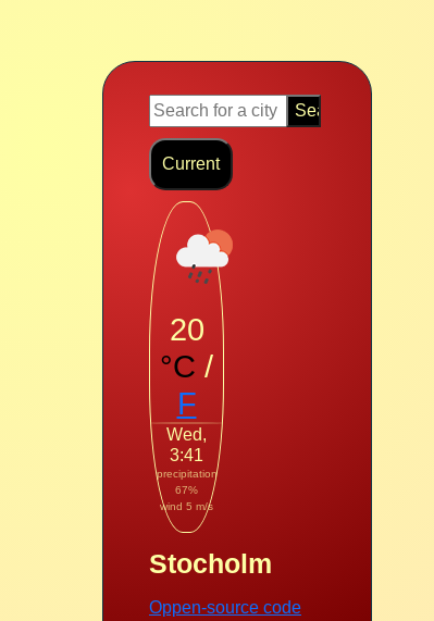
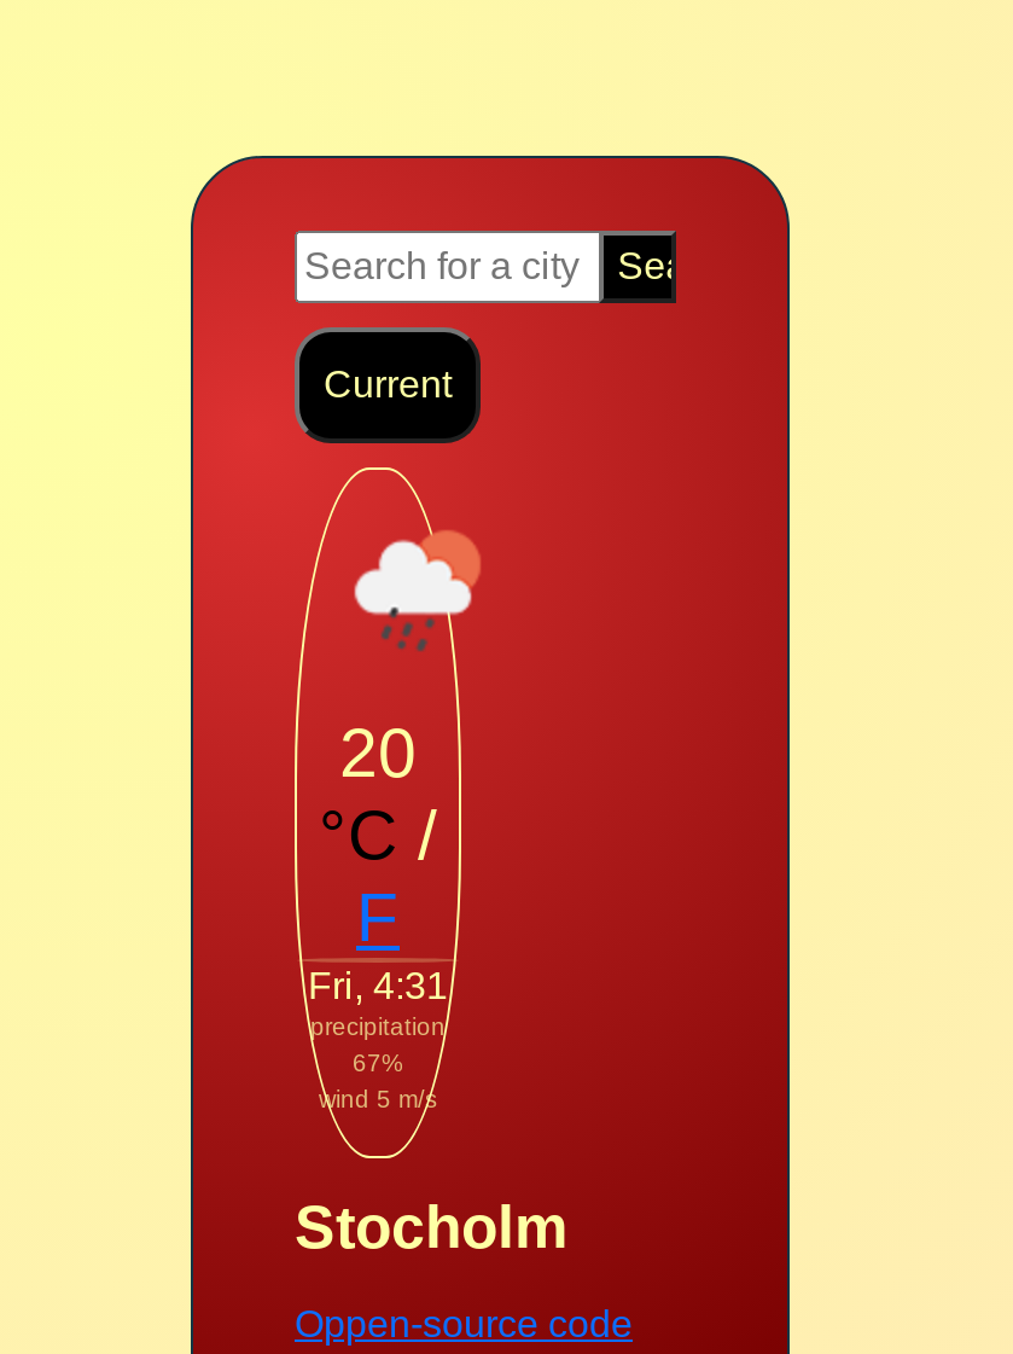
- Wed,
- 3:41
+ Fri, 4:31
